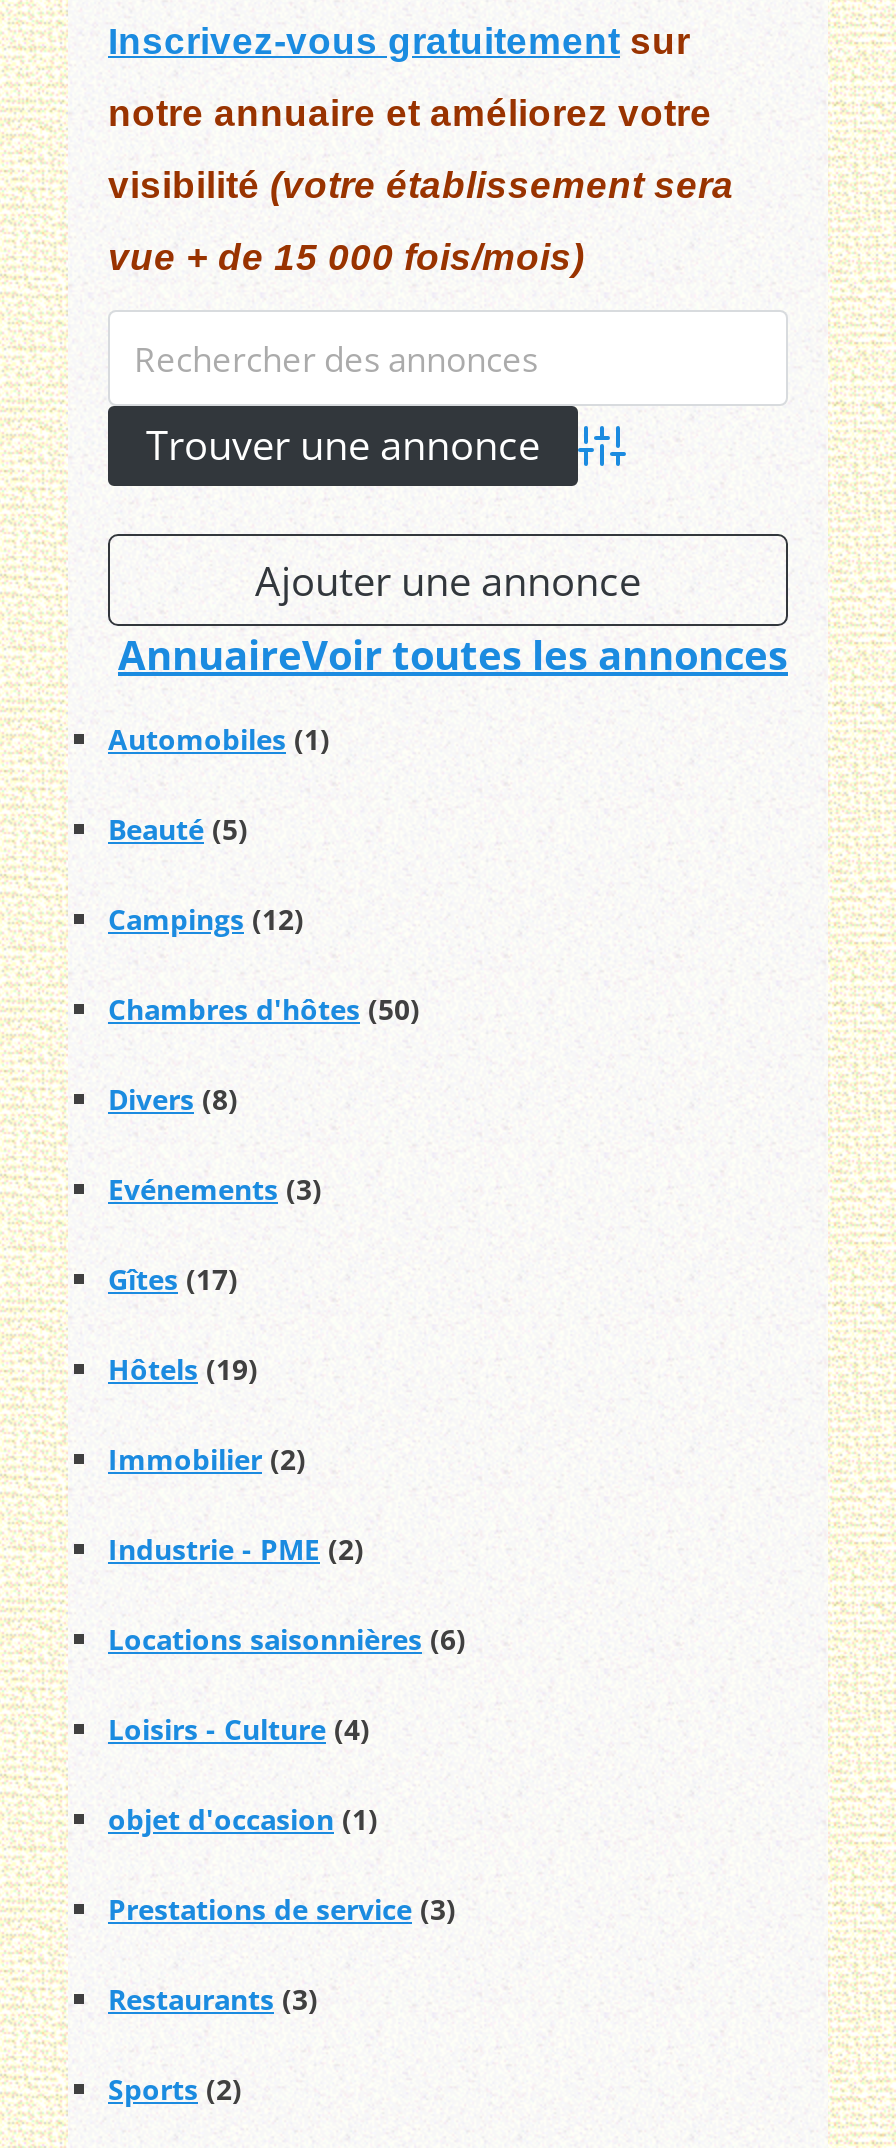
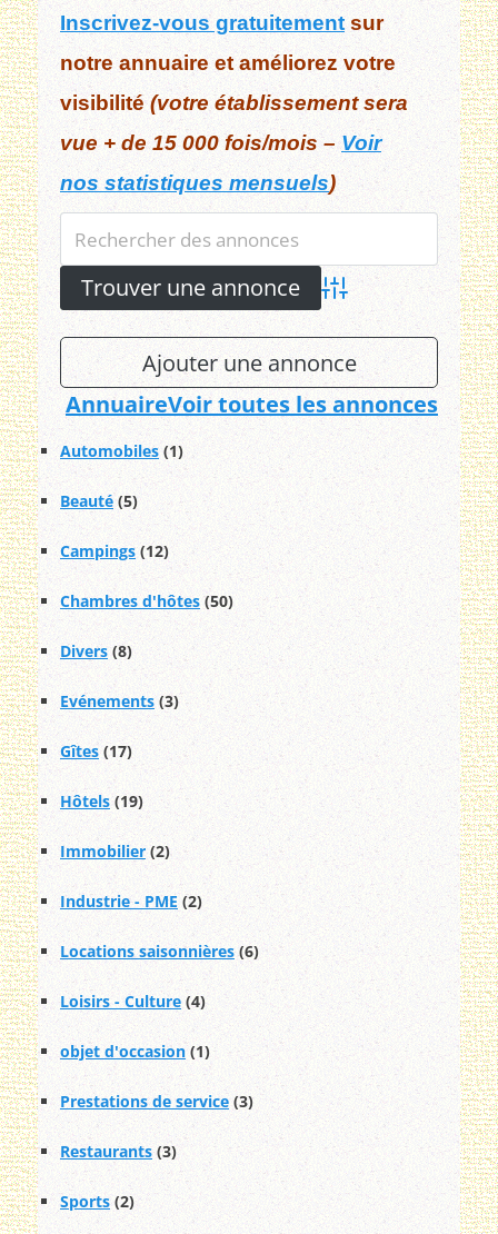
- vue + de 15 000 fois/mois)
+ vue + de 15 000 fois/mois – Voir
+ nos statistiques mensuels)
